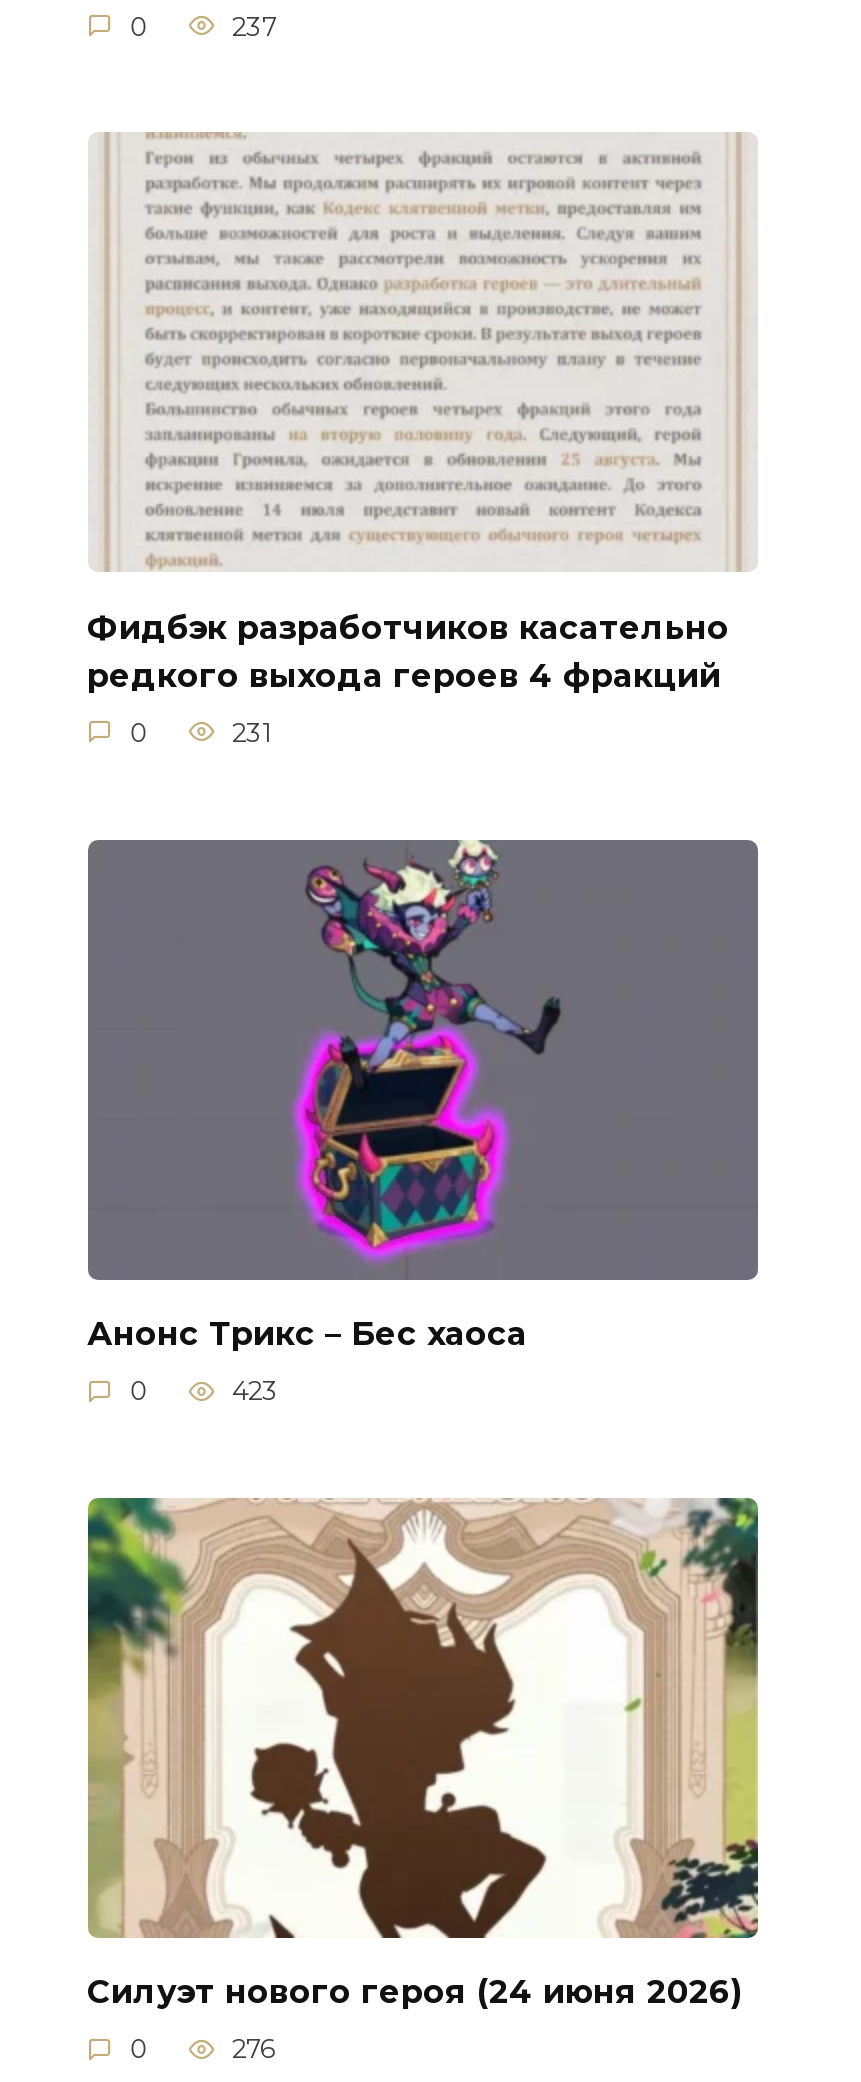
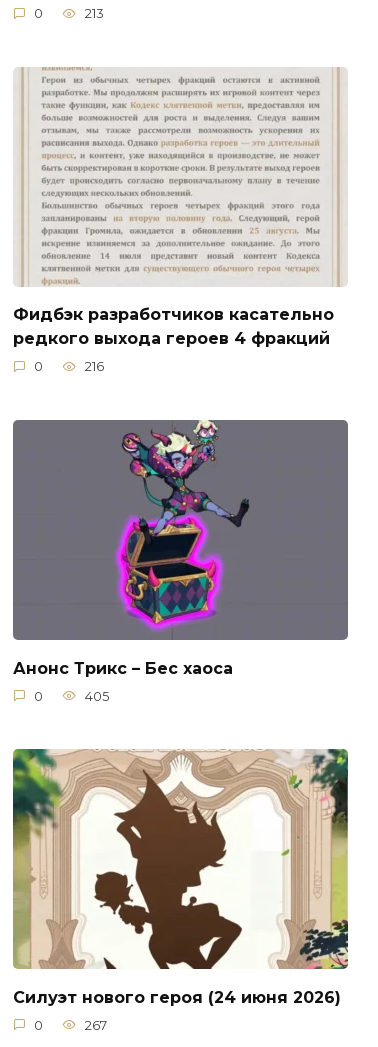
- 237
+ 213

- 231
+ 216

- 423
+ 405

- 276
+ 267
